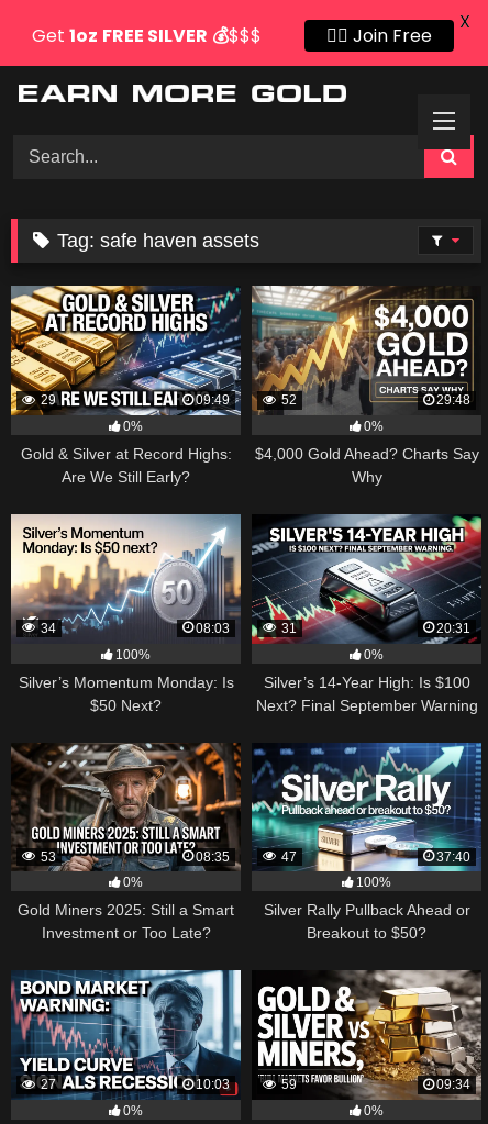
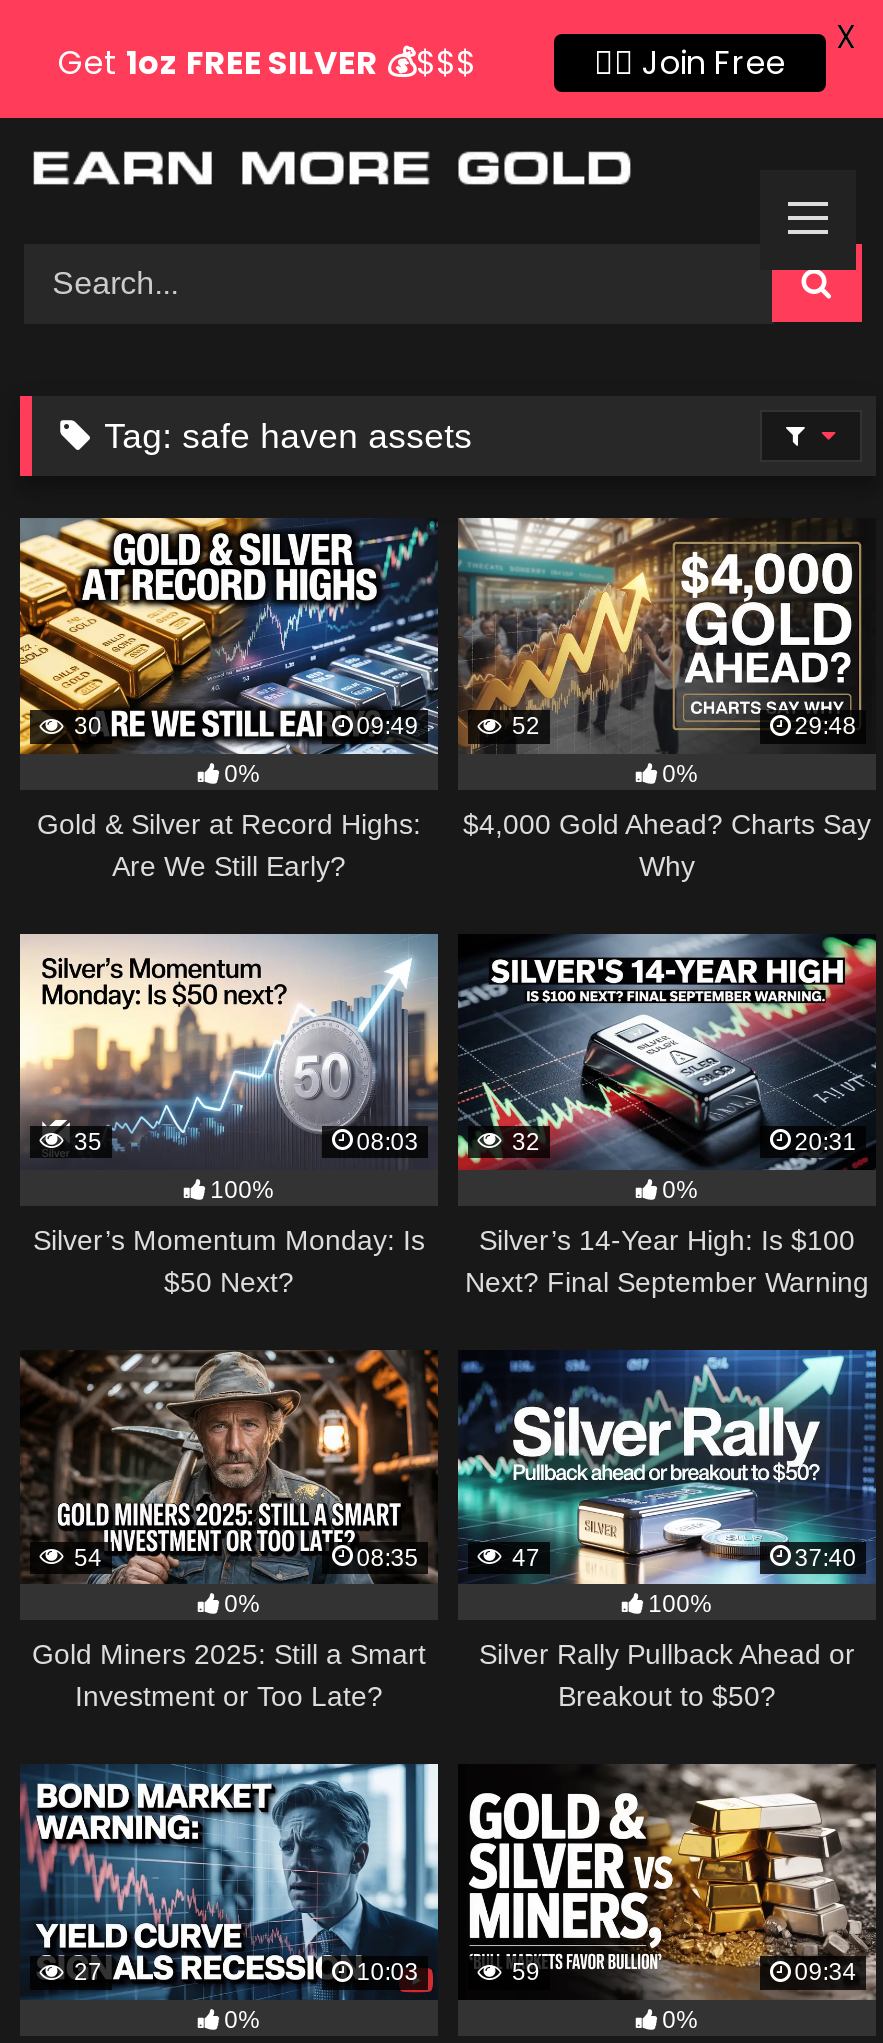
- 29
+ 30

- 34
+ 35

- 31
+ 32

- 53
+ 54
